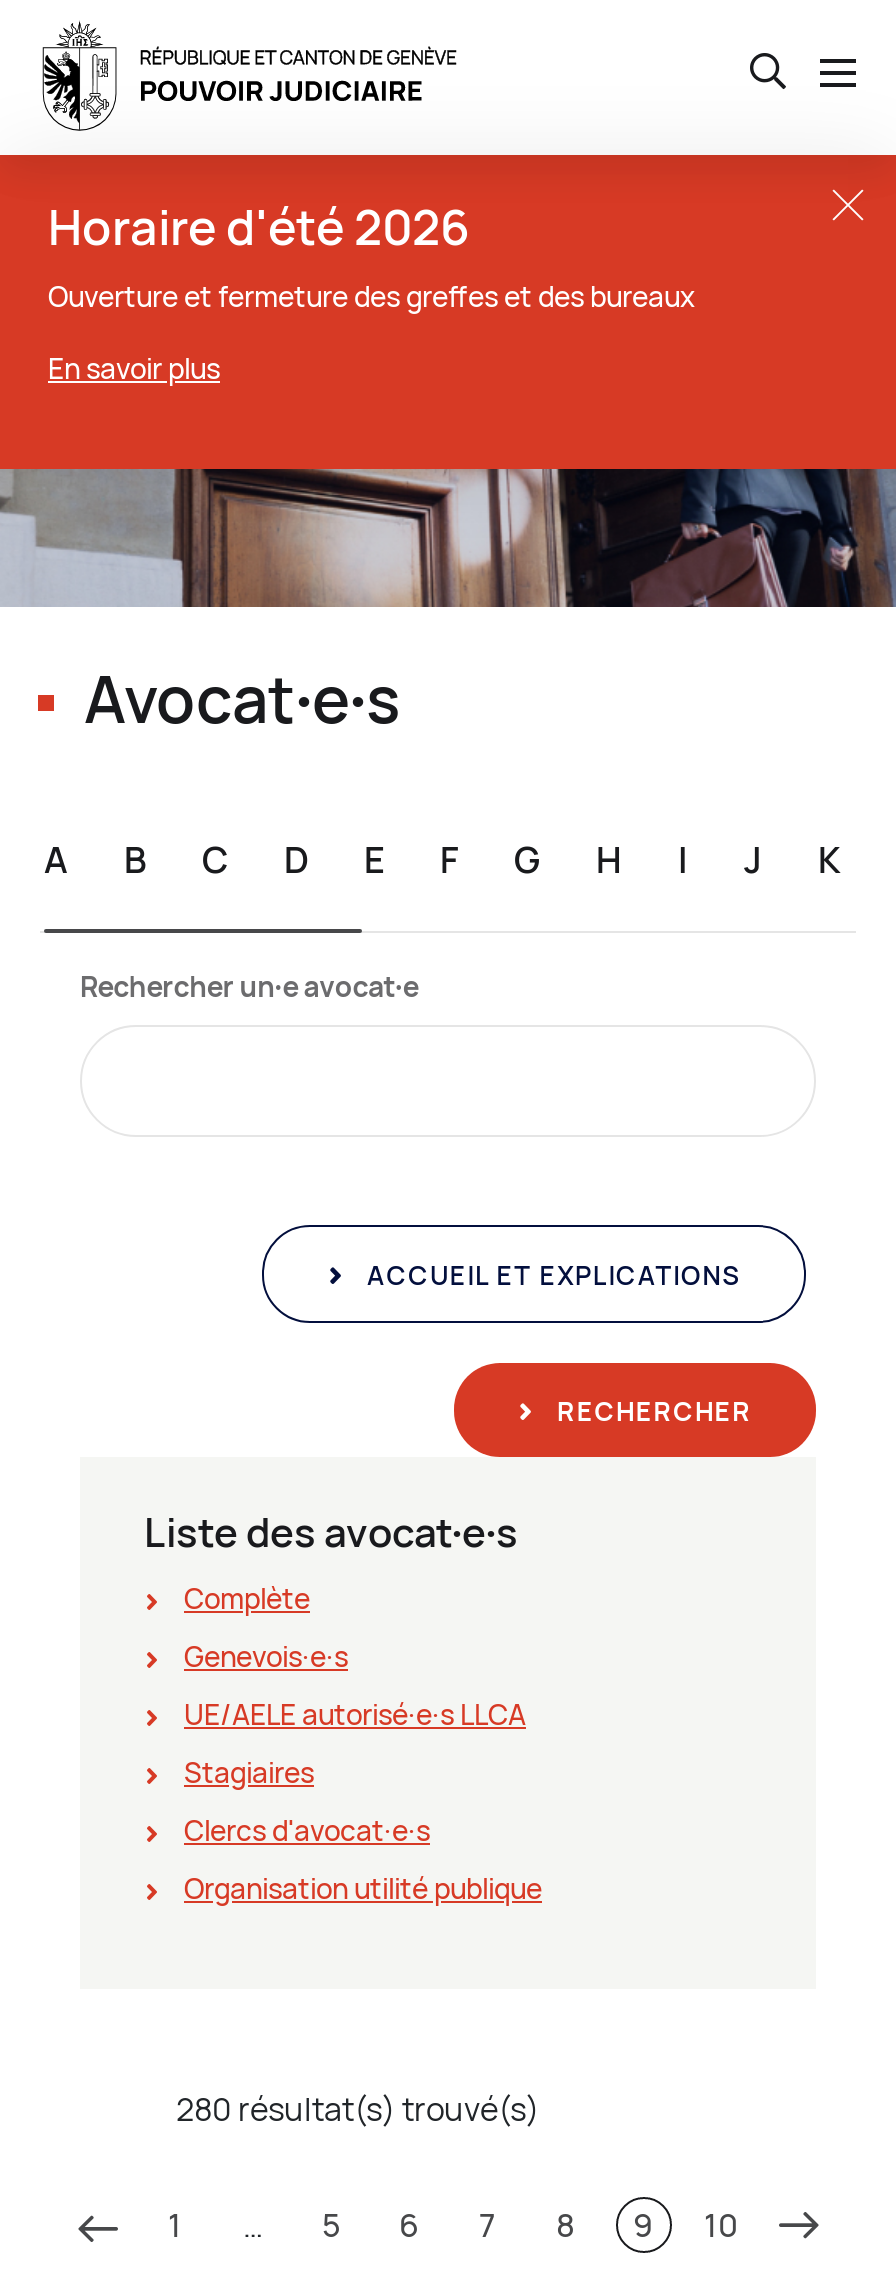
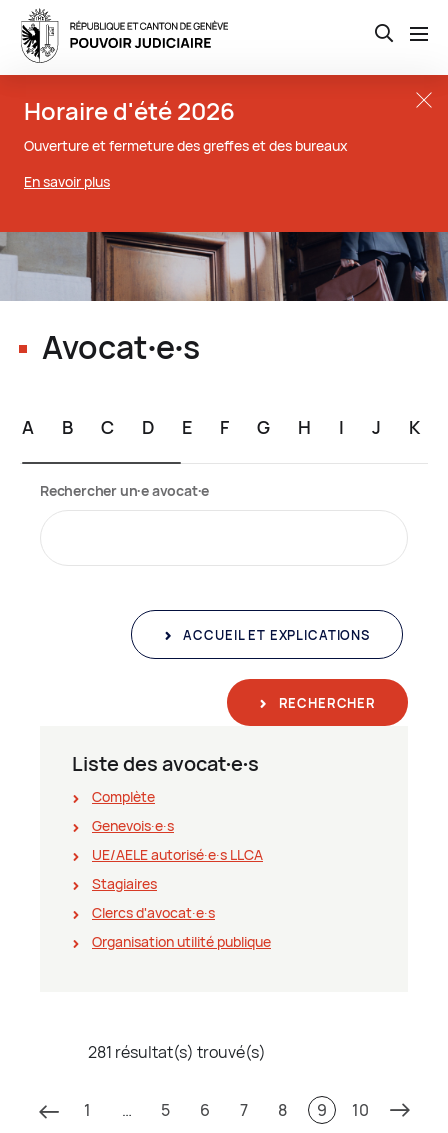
- 280 résultat(s) trouvé(s)
+ 281 résultat(s) trouvé(s)
